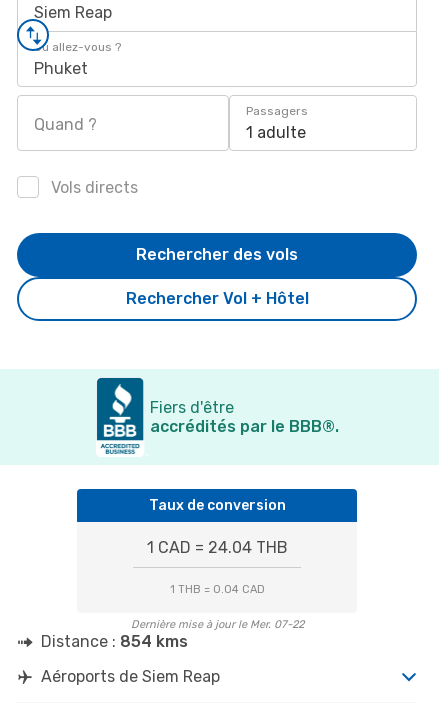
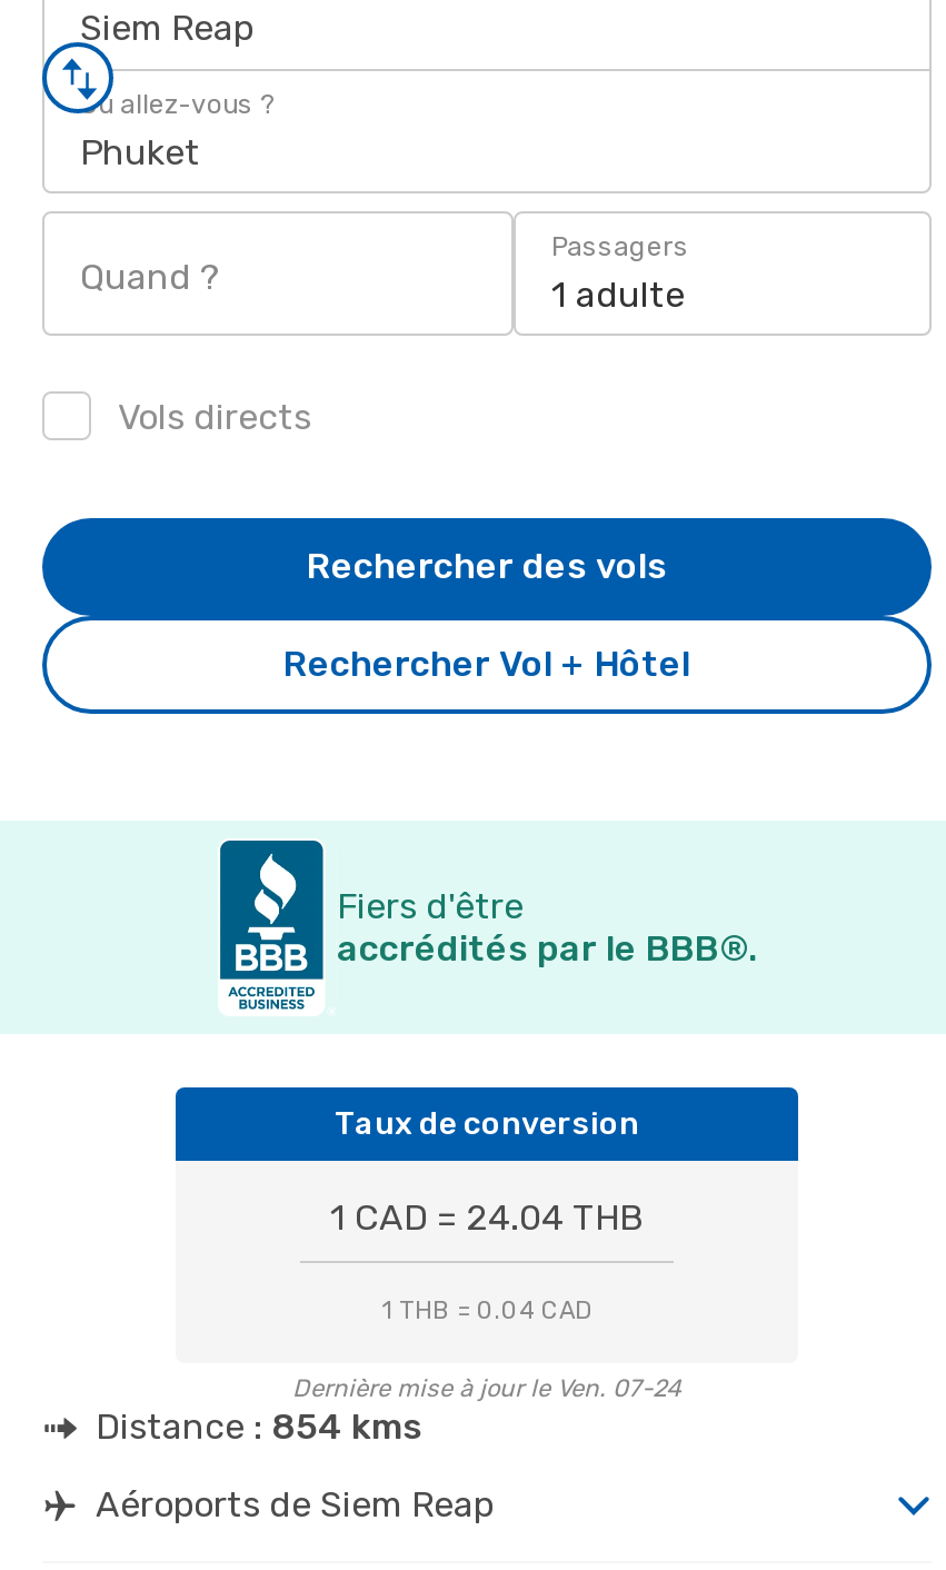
- Dernière mise à jour le Mer. 07-22
+ Dernière mise à jour le Ven. 07-24
